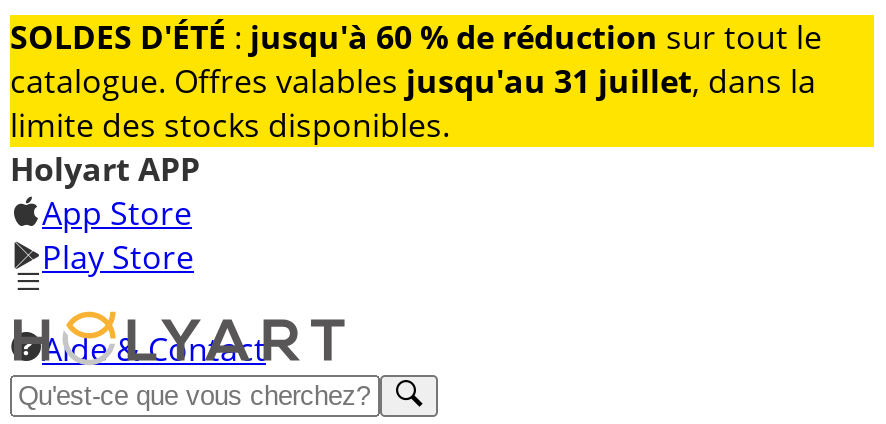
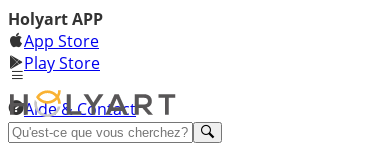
- [image]
- SOLDES D'ÉTÉ: jusqu'à 60 % de réduction sur tout le
- catalogue. Offres valables jusqu'au 31 juillet, dans la
- limite des stocks disponibles.
